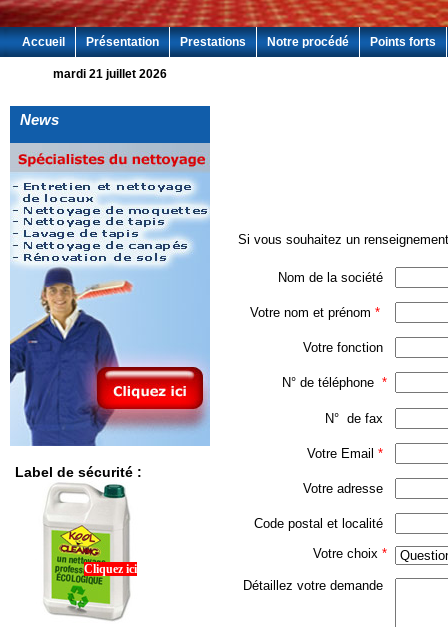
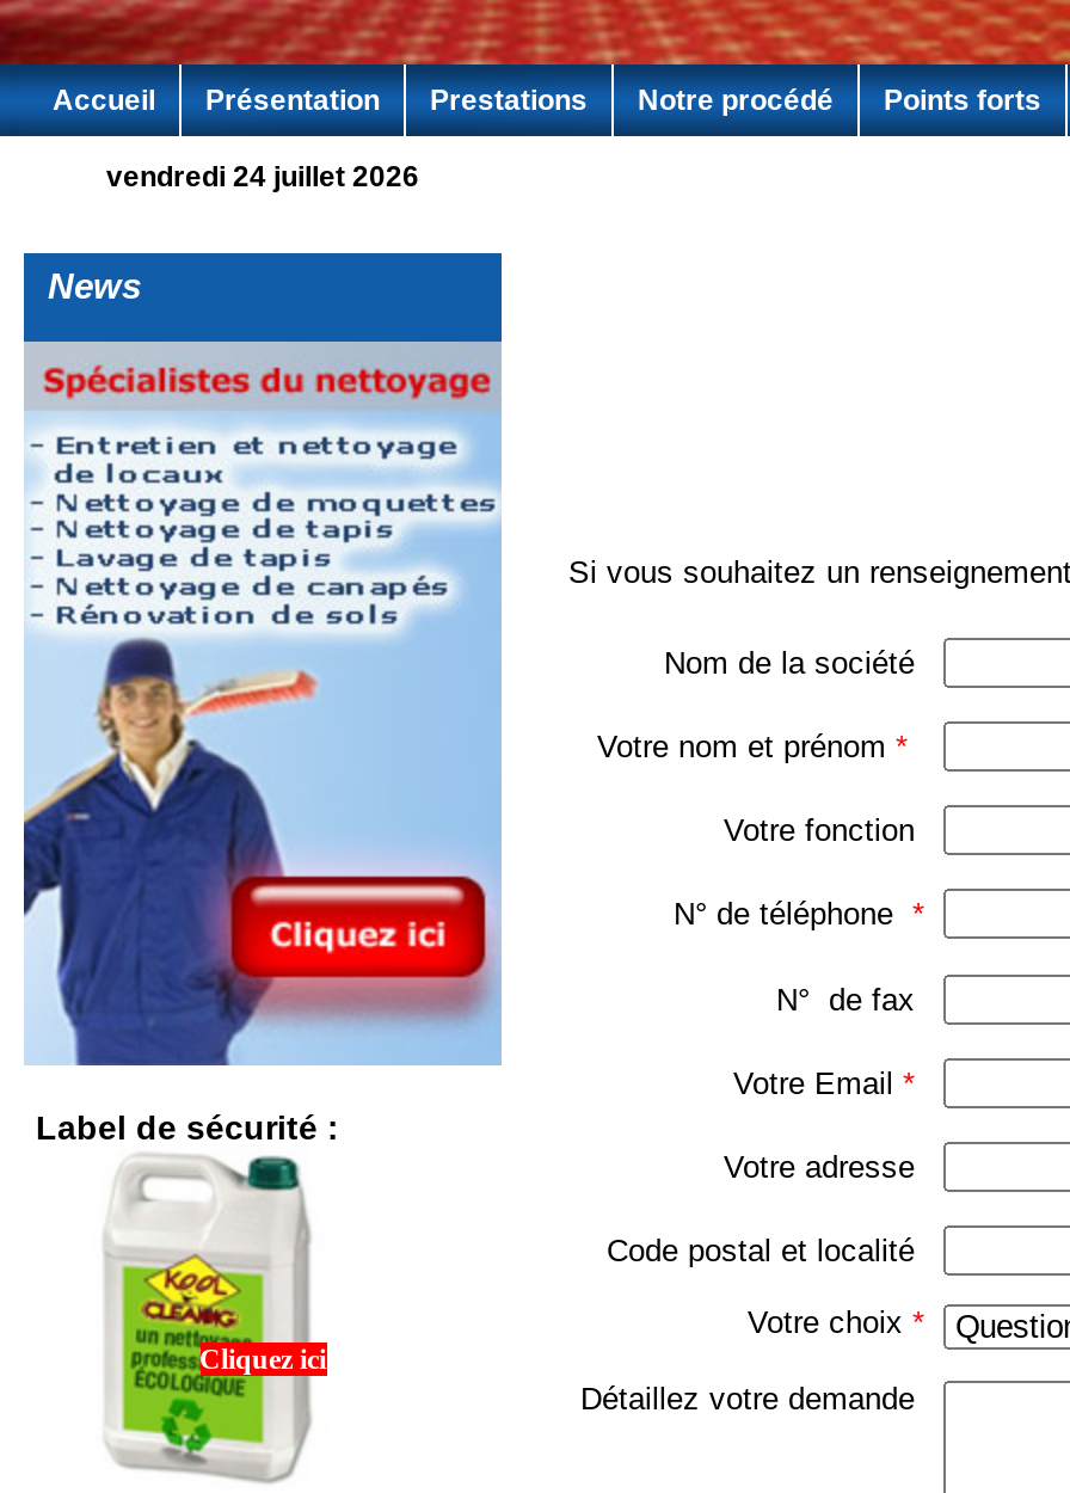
- mardi 21 juillet 2026
+ vendredi 24 juillet 2026
